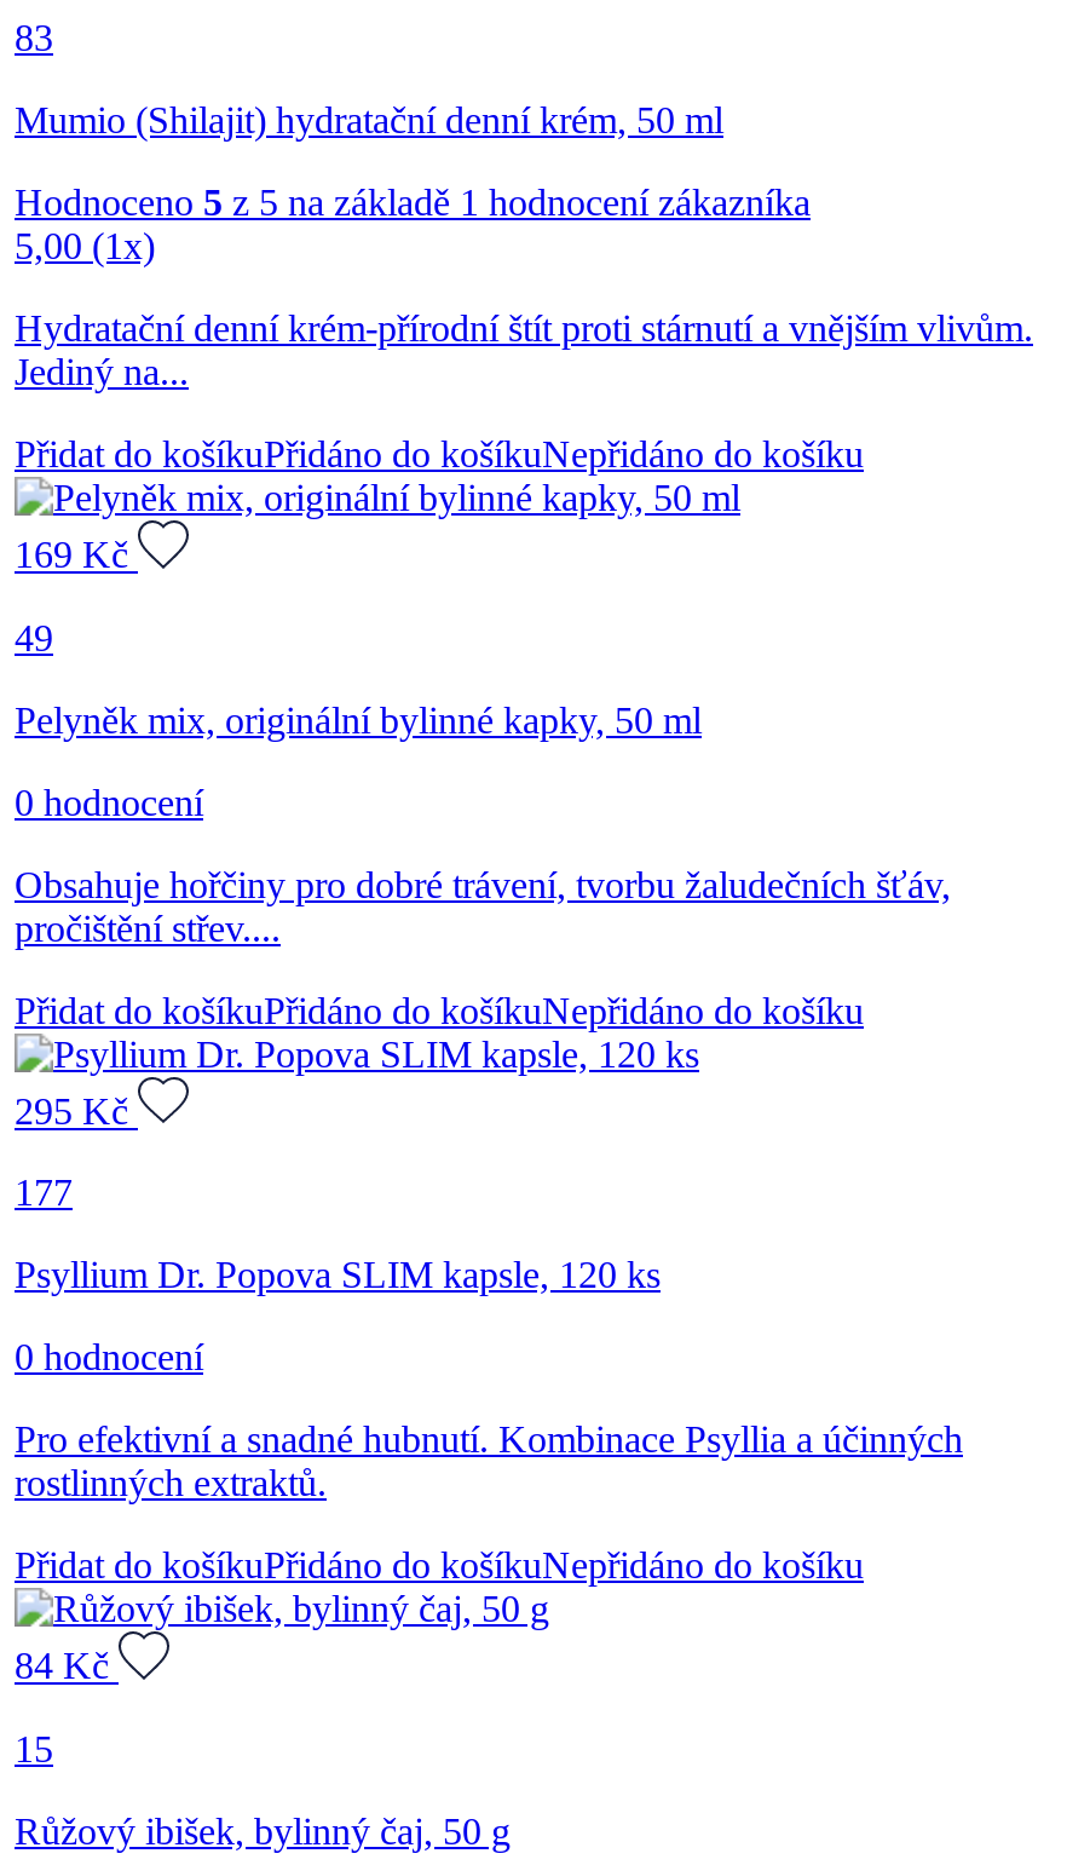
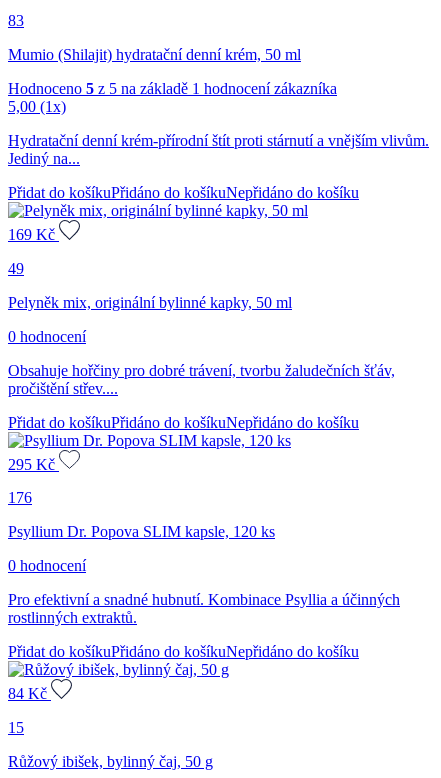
- 177
+ 176
